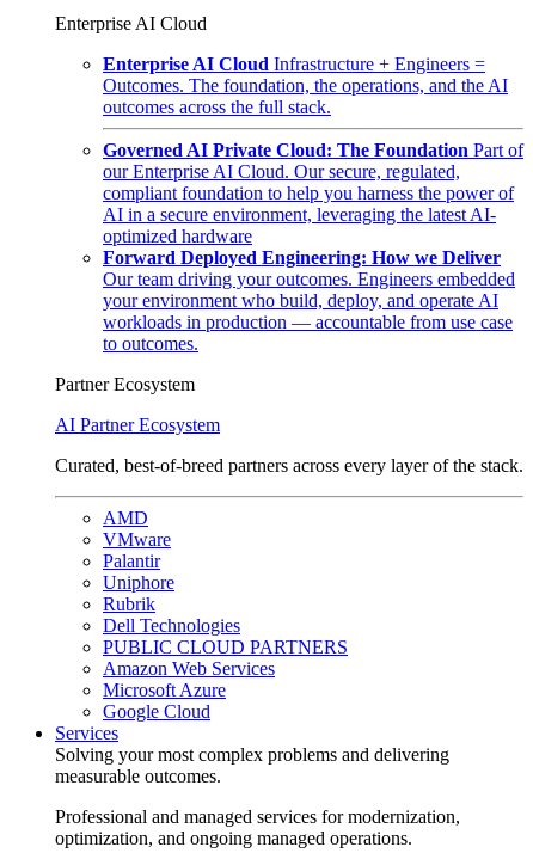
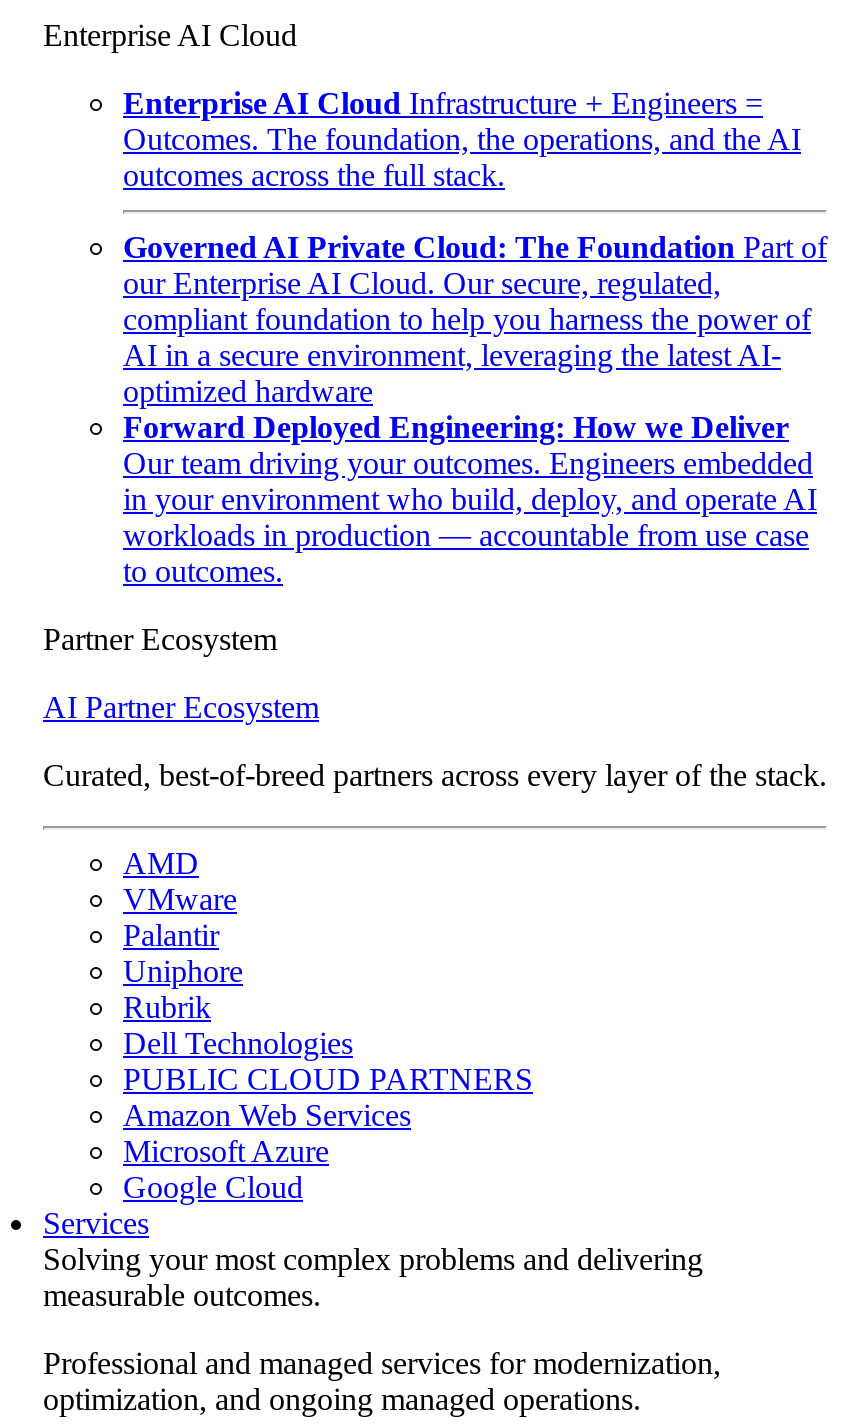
- your environment who build, deploy, and operate AI
+ in your environment who build, deploy, and operate AI
